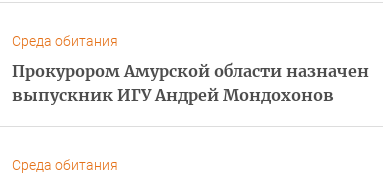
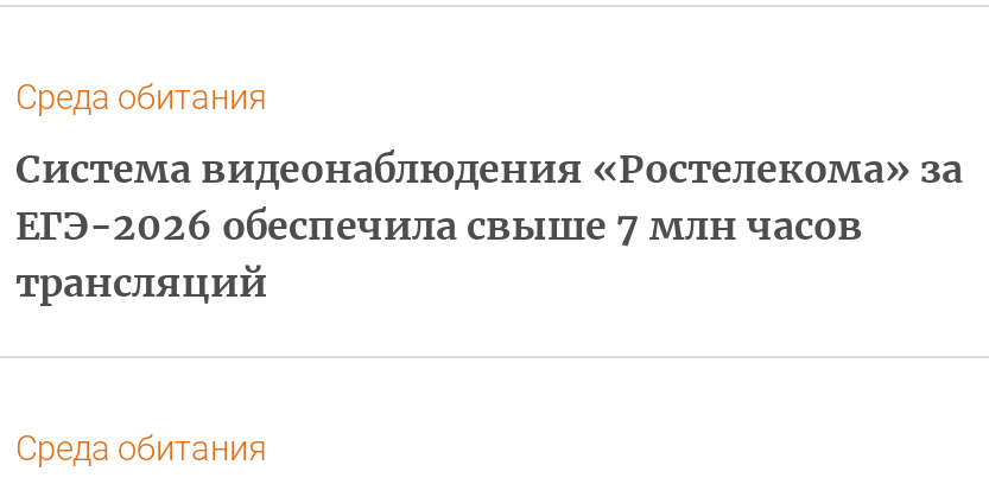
- Прокурором Амурской области назначен
- выпускник ИГУ Андрей Мондохонов
+ Система видеонаблюдения «Ростелекома» за
+ ЕГЭ-2026 обеспечила свыше 7 млн часов
+ трансляций
